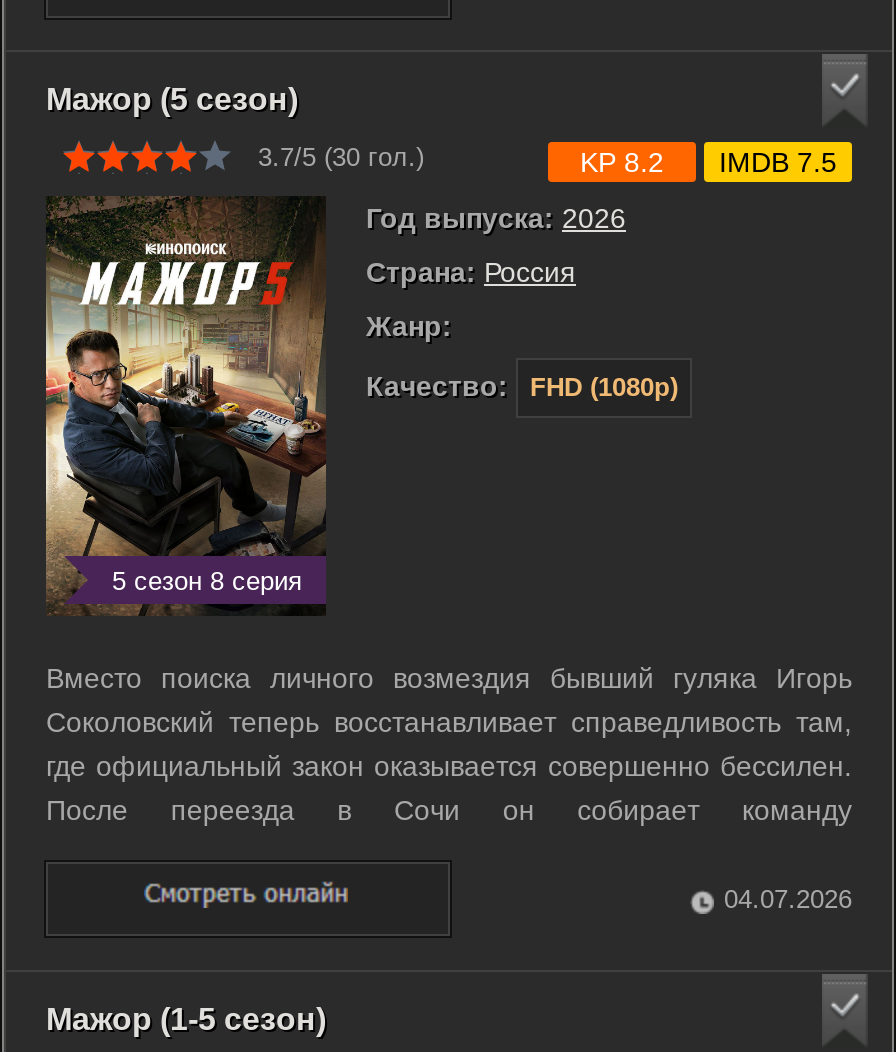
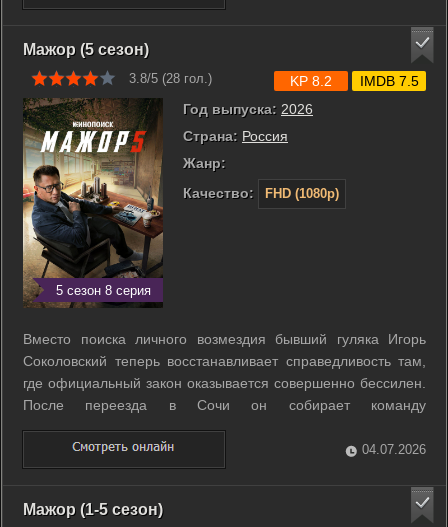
- 3.7/5 (30 гол.)
+ 3.8/5 (28 гол.)
